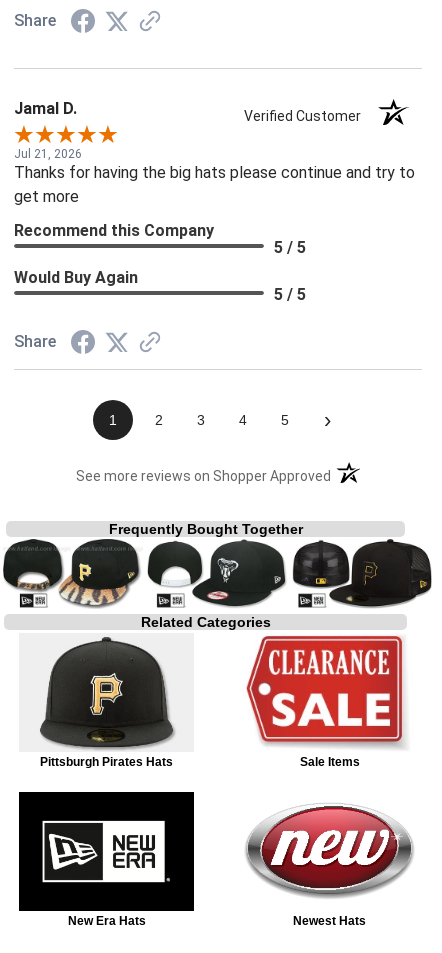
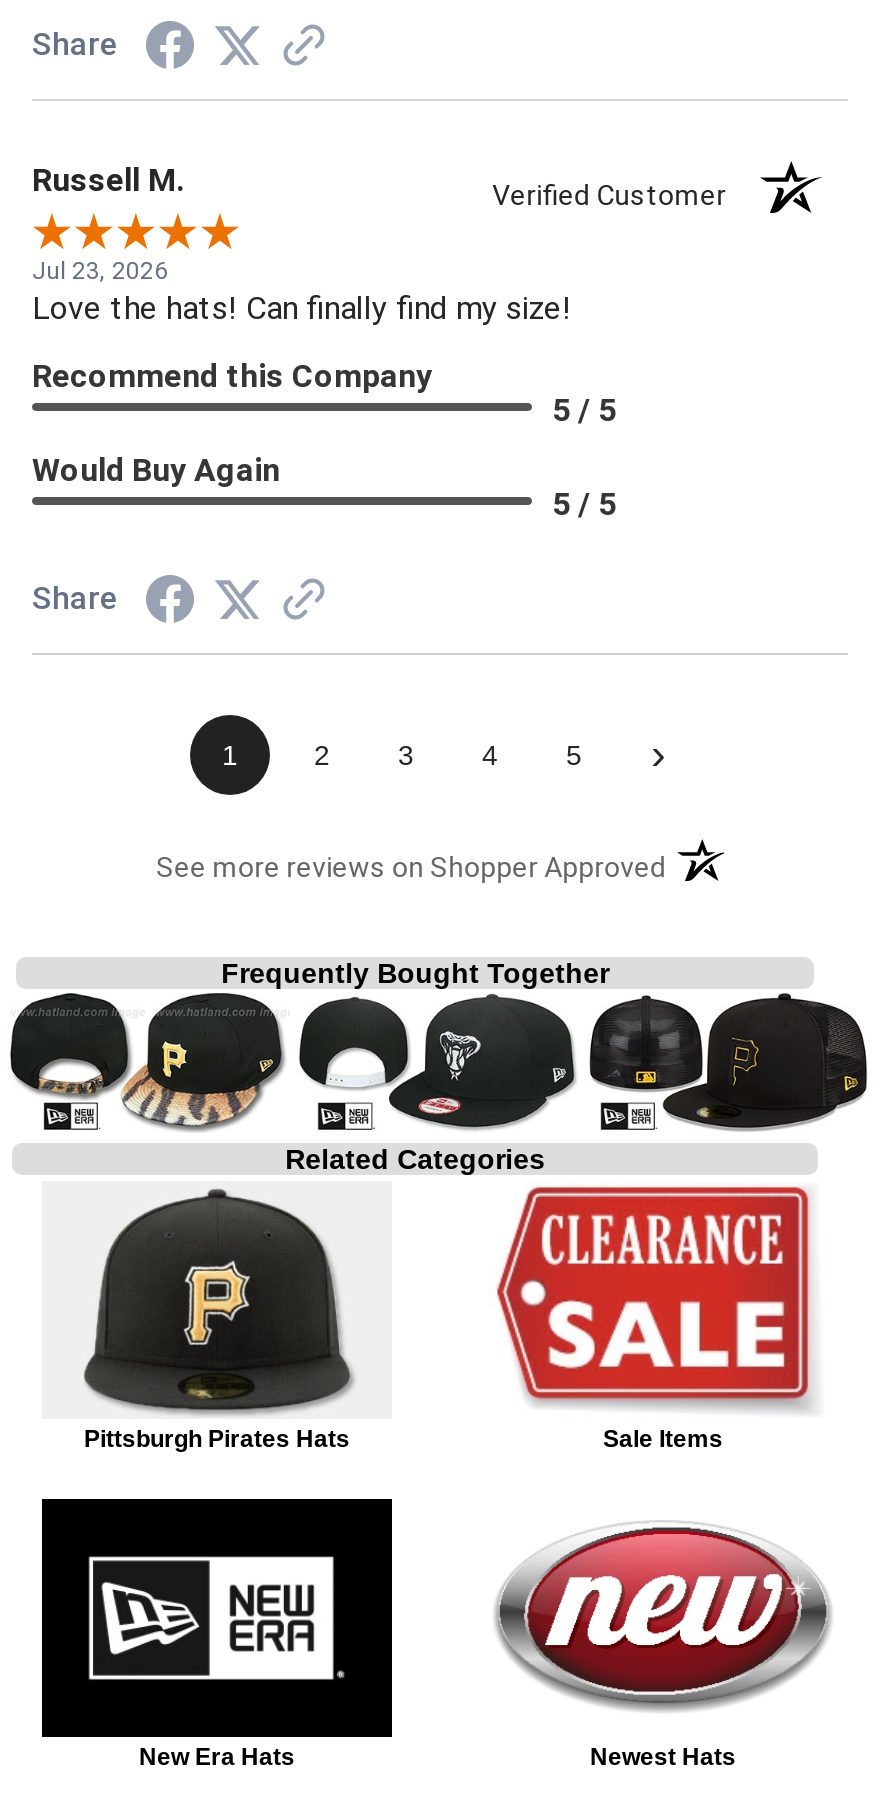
- Jamal D.
+ Russell M.

- Jul 21, 2026
- Thanks for having the big hats please continue and try to
- get more
+ Jul 23, 2026
+ Love the hats! Can finally find my size!
